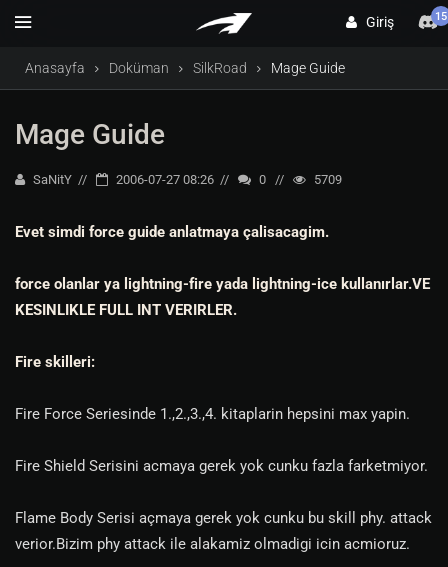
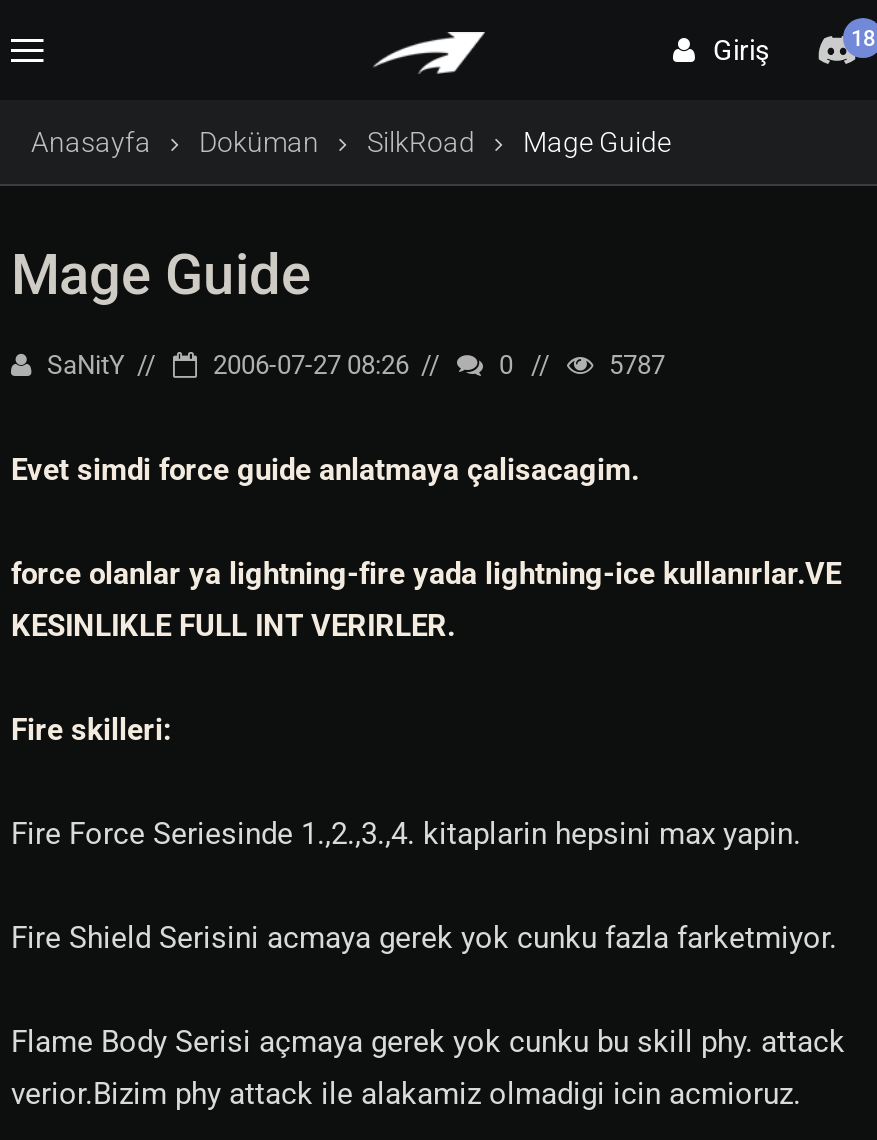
- 15
+ 18

- 5709
+ 5787
